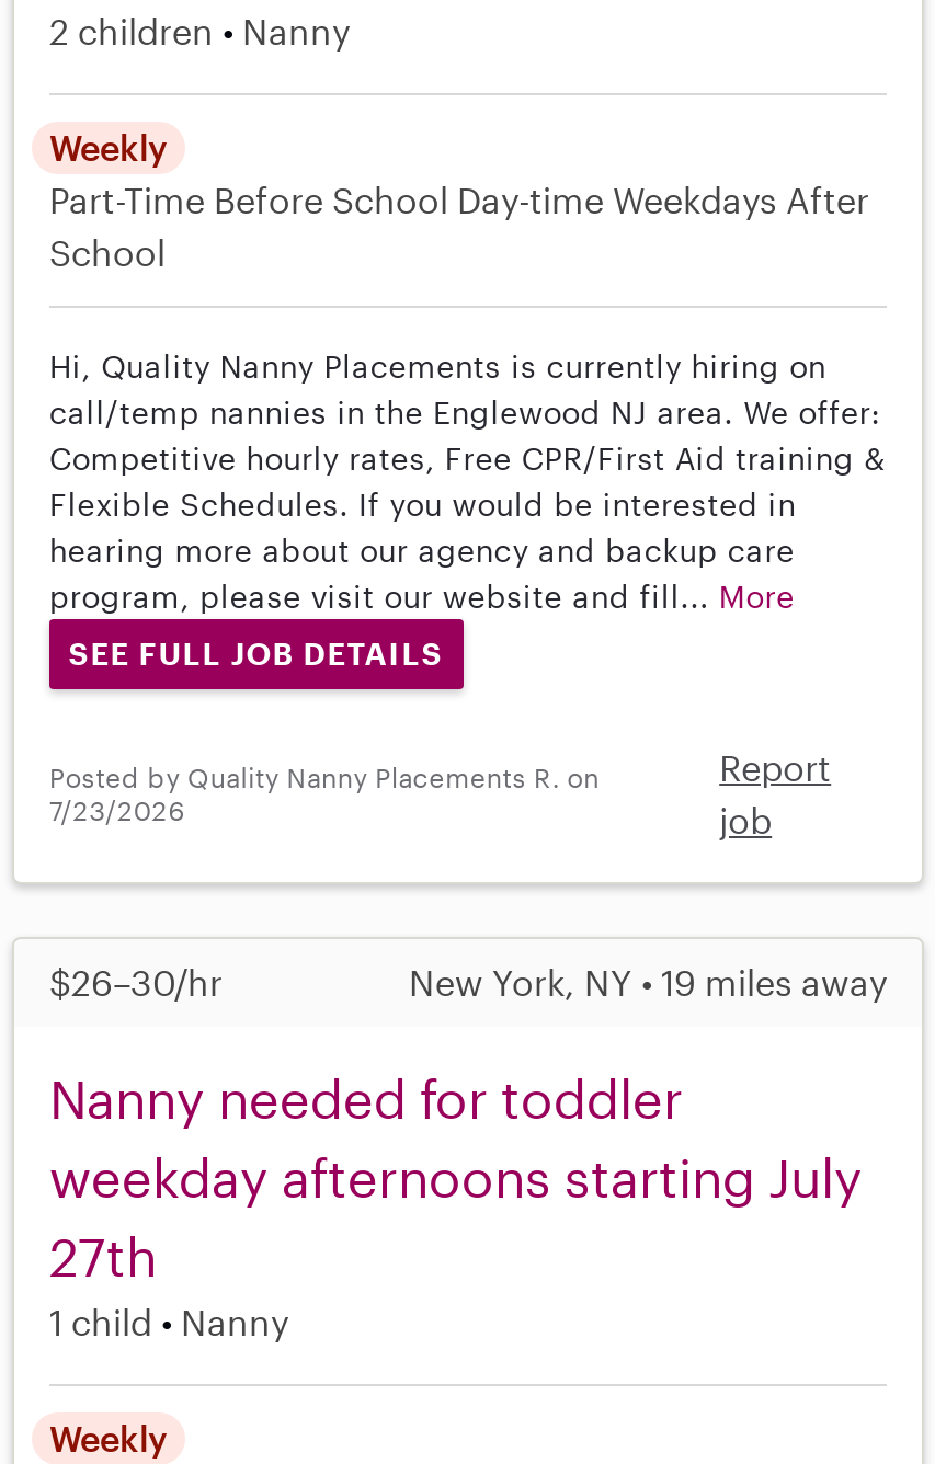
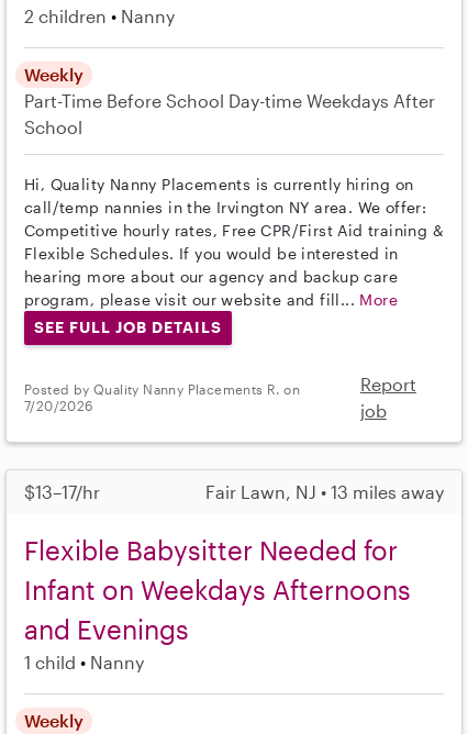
- call/temp nannies in the Englewood NJ area. We offer:
+ call/temp nannies in the Irvington NY area. We offer:

- 7/23/2026
+ 7/20/2026

- $26–30/hr
- New York, NY • 19 miles away
+ $13–17/hr
+ Fair Lawn, NJ • 13 miles away

- Nanny needed for toddler
- weekday afternoons starting July
- 27th
+ Flexible Babysitter Needed for
+ Infant on Weekdays Afternoons
+ and Evenings
